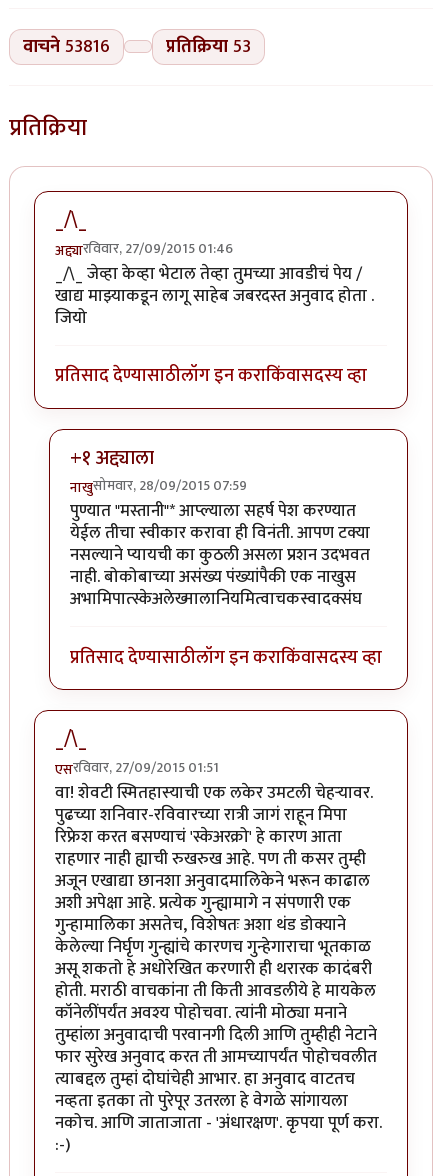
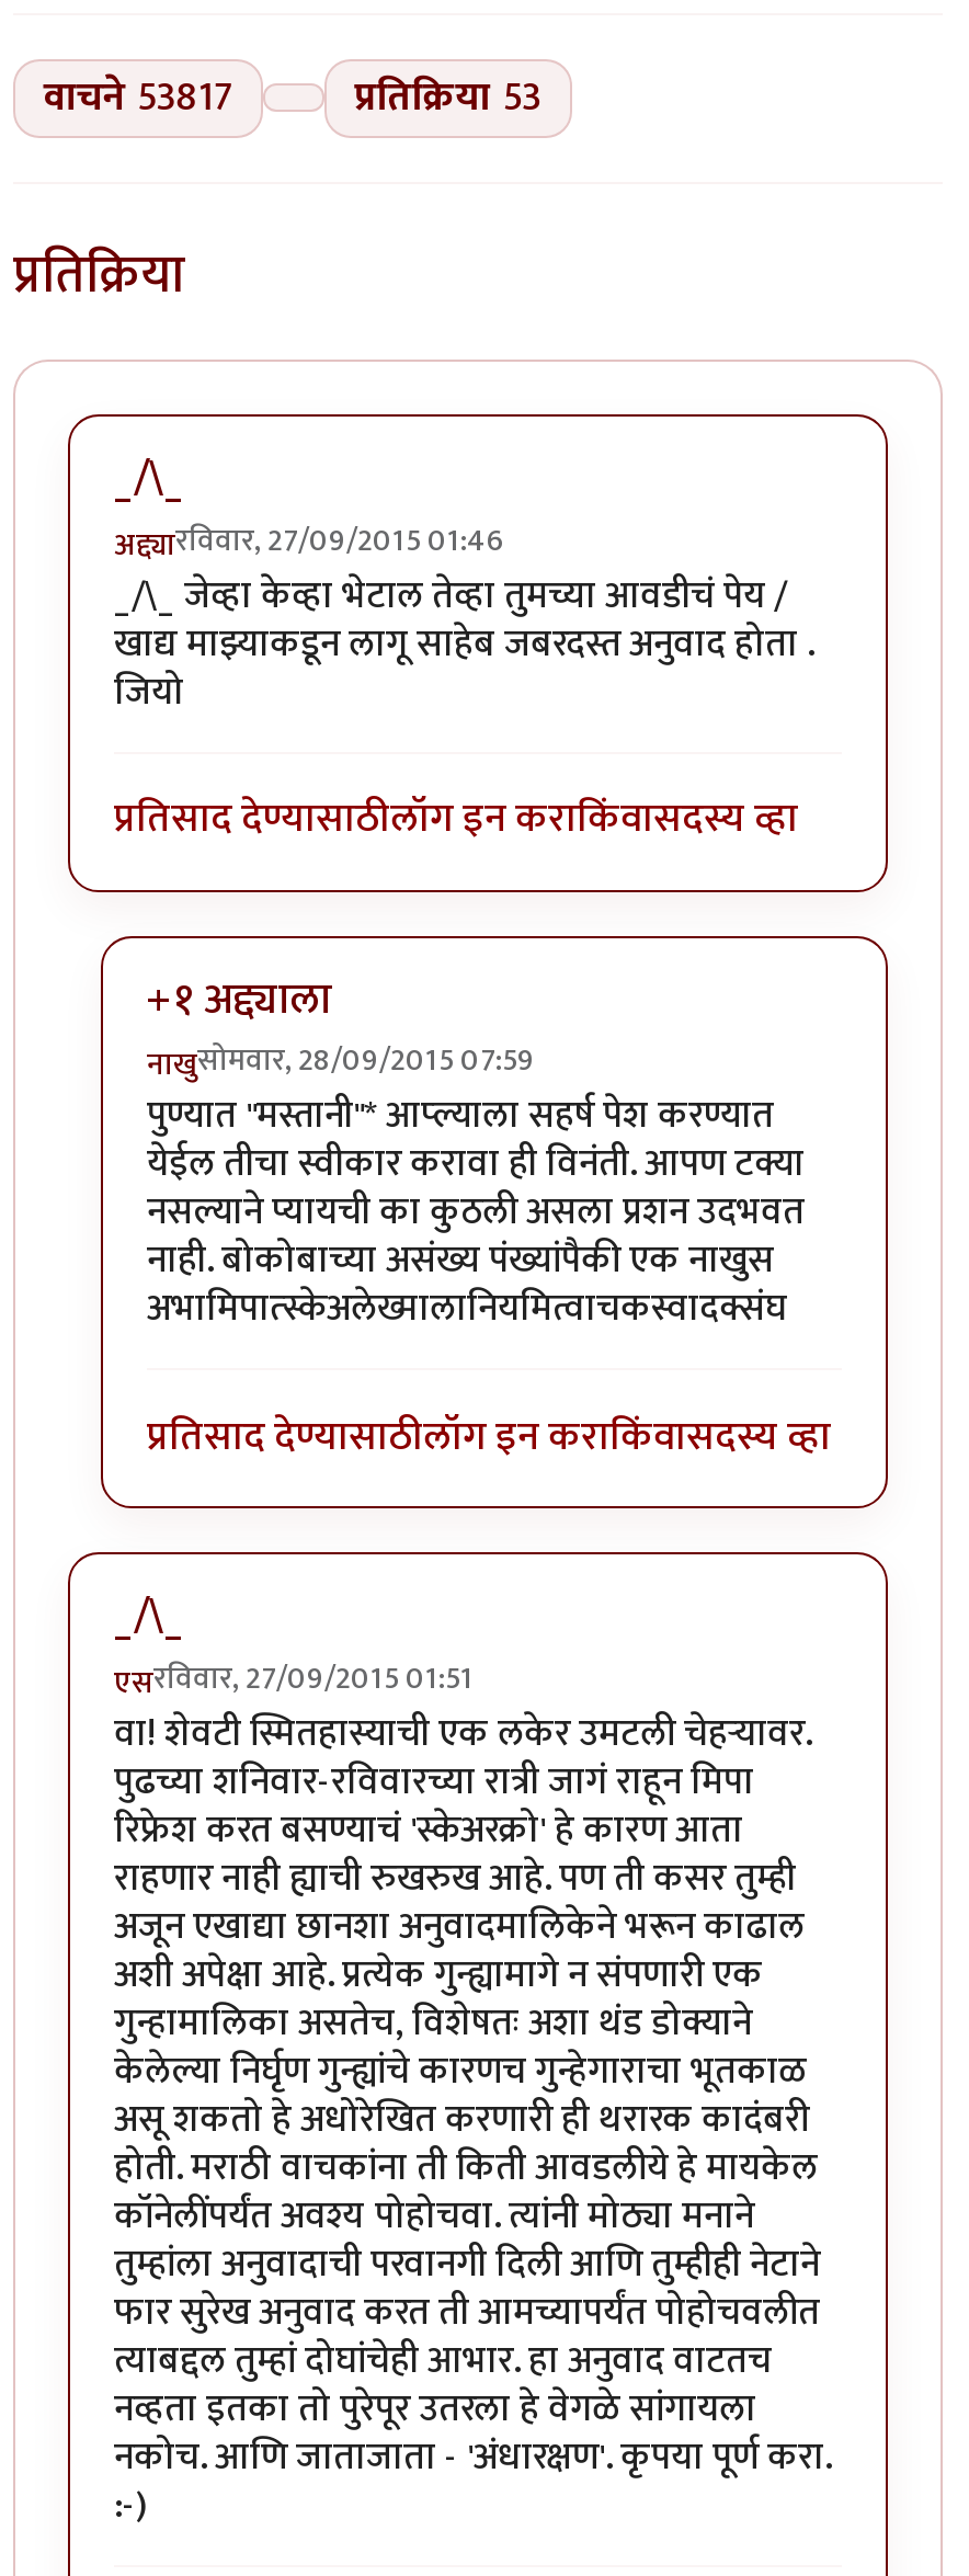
- वाचने 53816
+ वाचने 53817
